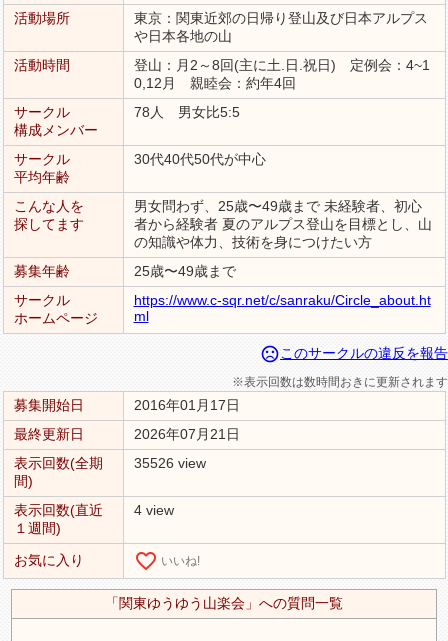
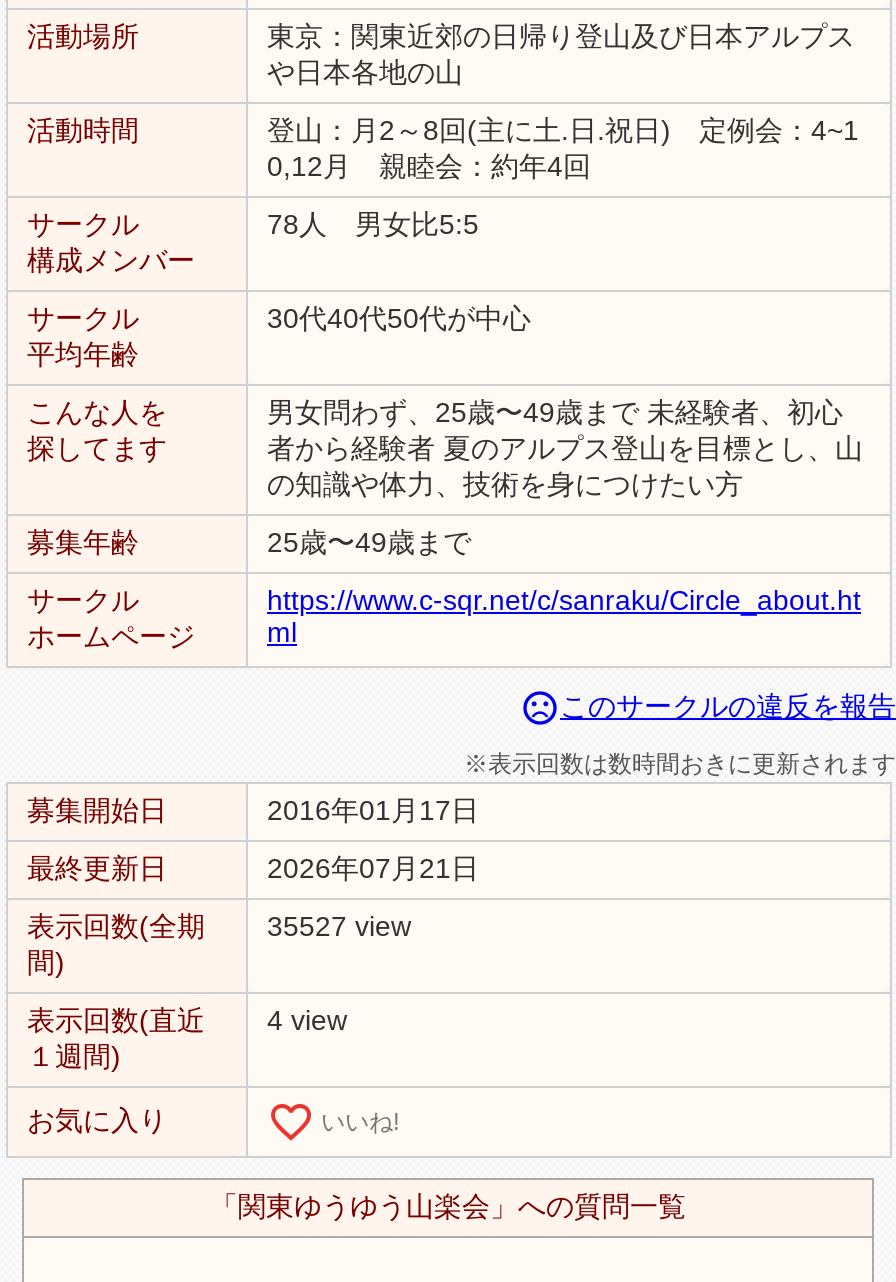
- 表示回数(全期 35526 view
+ 表示回数(全期 35527 view
